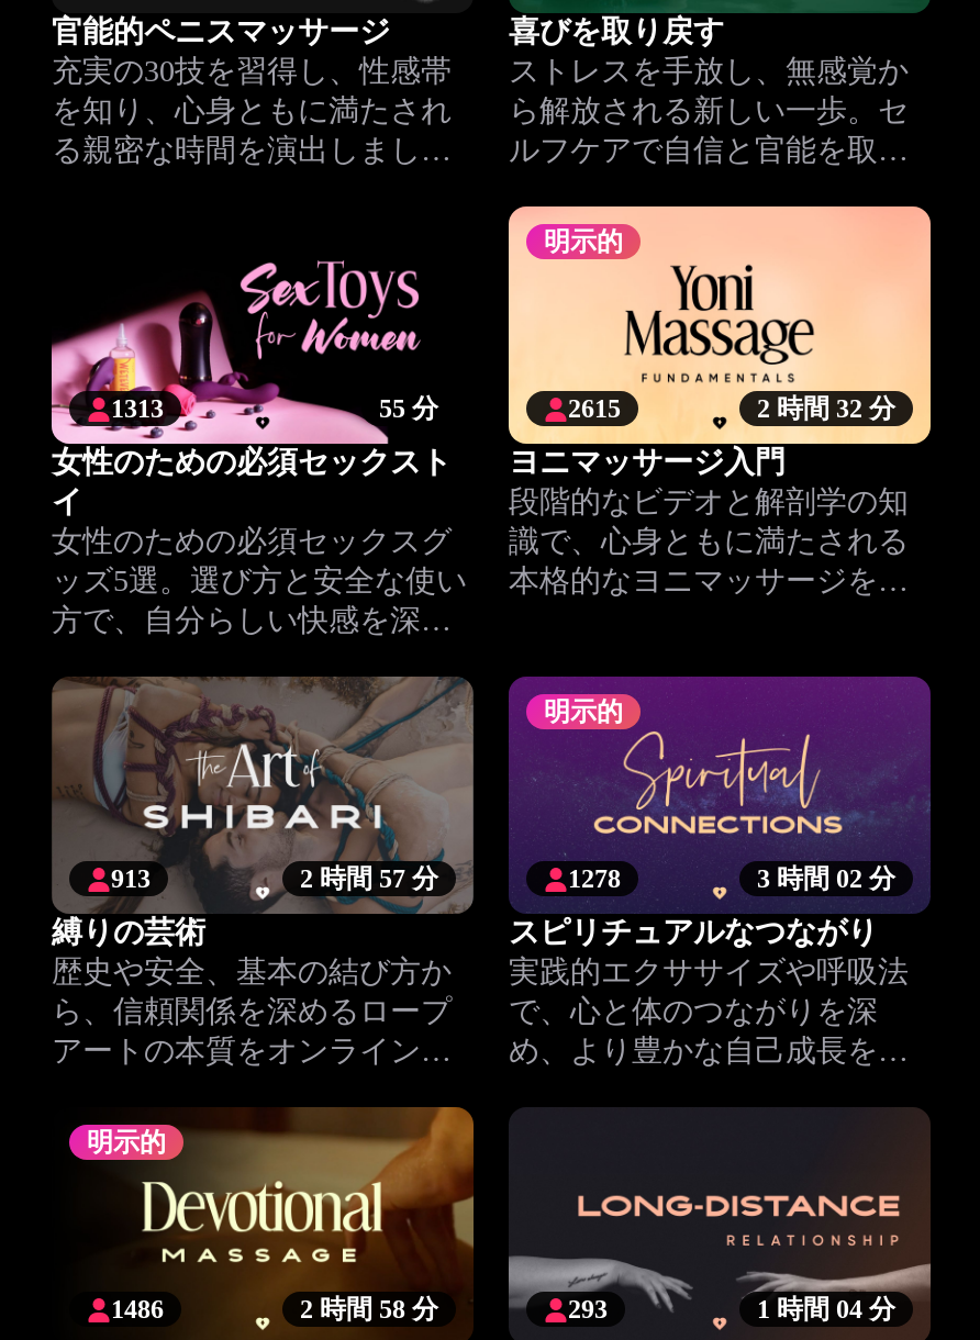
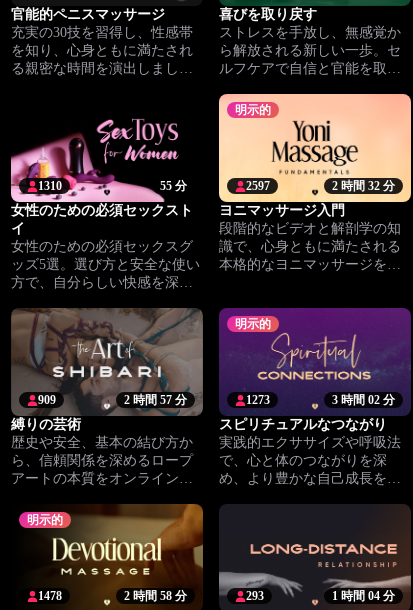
- 1313
+ 1310

- 2615
+ 2597

- 913
+ 909

- 1278
+ 1273

- 1486
+ 1478
